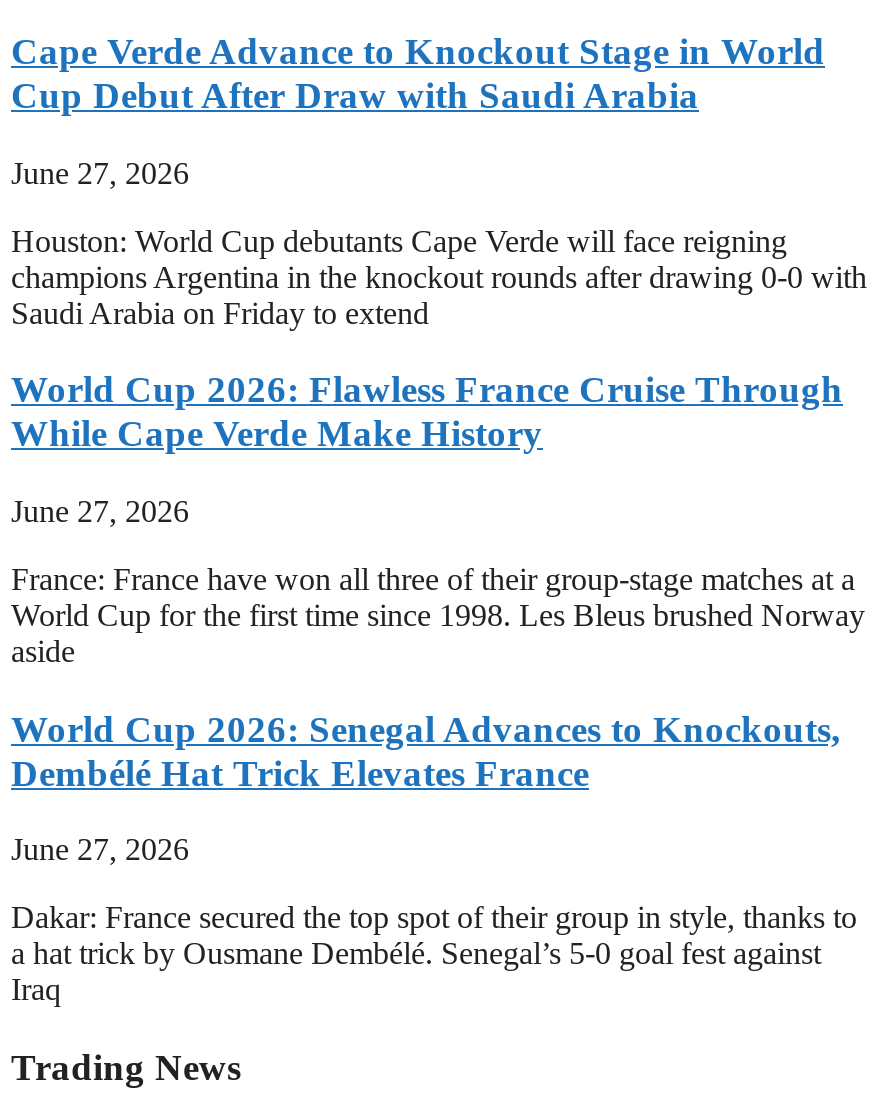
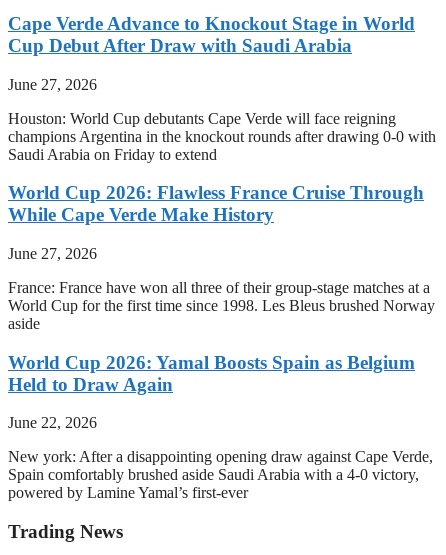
- World Cup 2026: Senegal Advances to Knockouts,
- Dembélé Hat Trick Elevates France
+ World Cup 2026: Yamal Boosts Spain as Belgium
+ Held to Draw Again

- June 27, 2026
+ June 22, 2026

- Dakar: France secured the top spot of their group in style, thanks to
- a hat trick by Ousmane Dembélé. Senegal’s 5-0 goal fest against
- Iraq
+ New york: After a disappointing opening draw against Cape Verde,
+ Spain comfortably brushed aside Saudi Arabia with a 4-0 victory,
+ powered by Lamine Yamal’s first-ever
